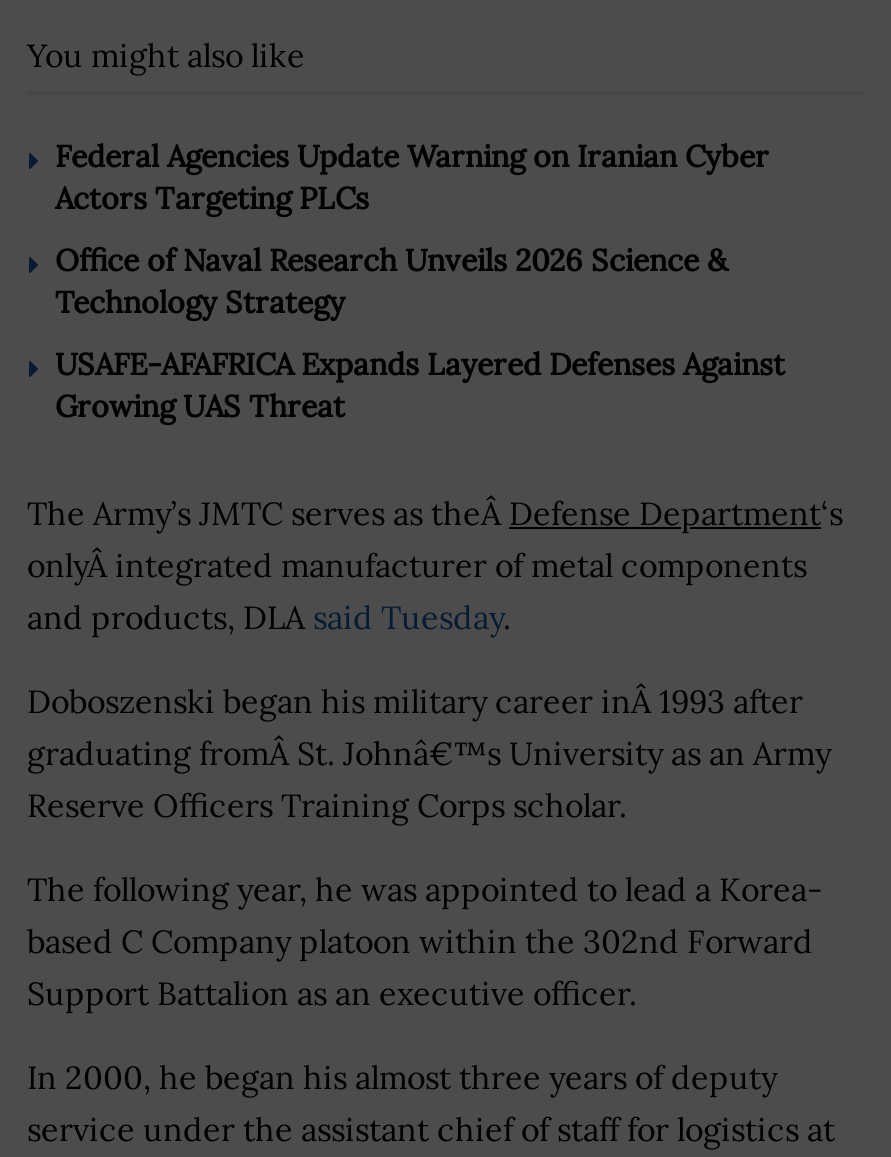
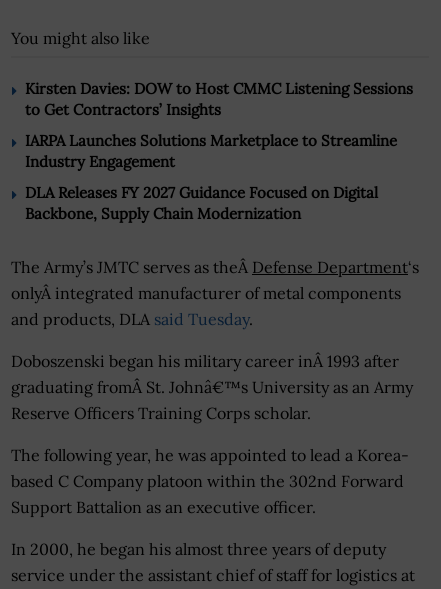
- Federal Agencies Update Warning on Iranian Cyber
- Actors Targeting PLCs
+ Kirsten Davies: DOW to Host CMMC Listening Sessions
+ to Get Contractors’ Insights

- Office of Naval Research Unveils 2026 Science &
- Technology Strategy
+ IARPA Launches Solutions Marketplace to Streamline
+ Industry Engagement

- USAFE-AFAFRICA Expands Layered Defenses Against
- Growing UAS Threat
+ DLA Releases FY 2027 Guidance Focused on Digital
+ Backbone, Supply Chain Modernization
